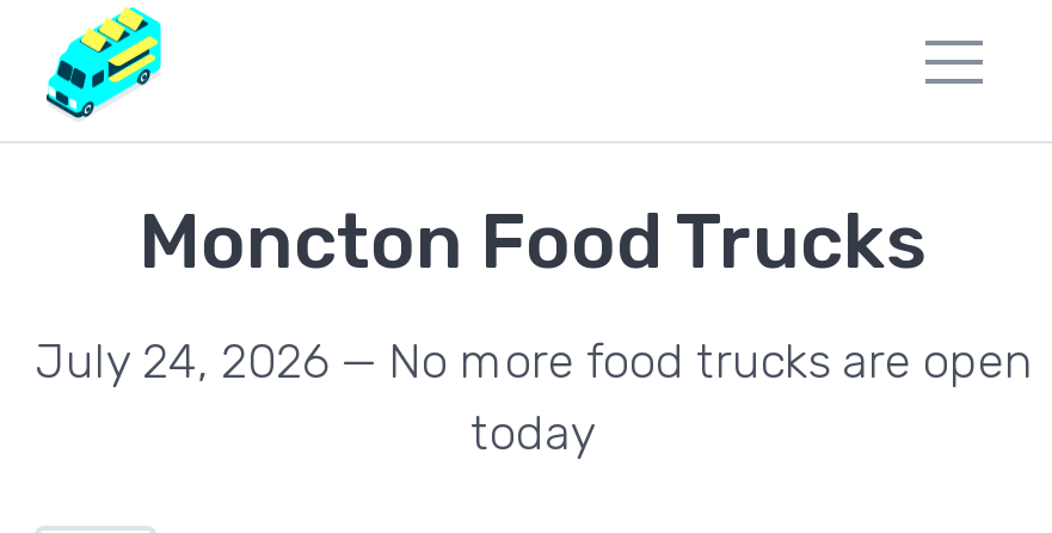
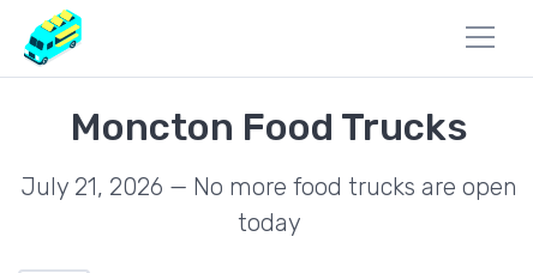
- July 24, 2026 — No more food trucks are open
+ July 21, 2026 — No more food trucks are open
